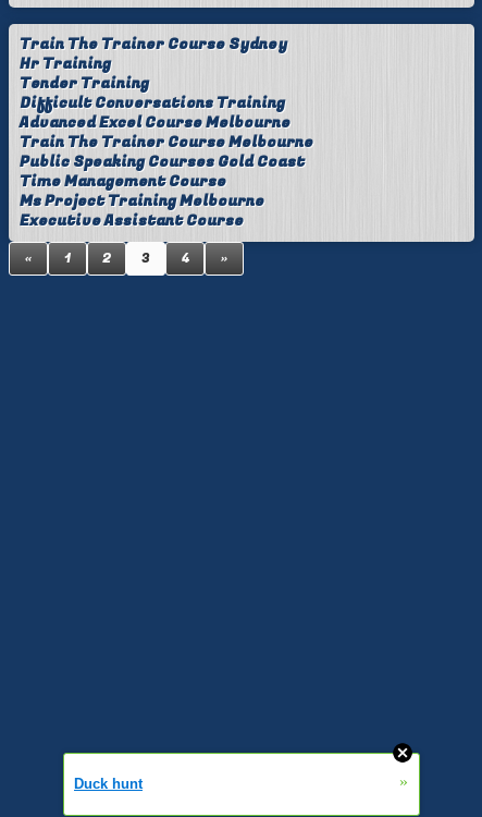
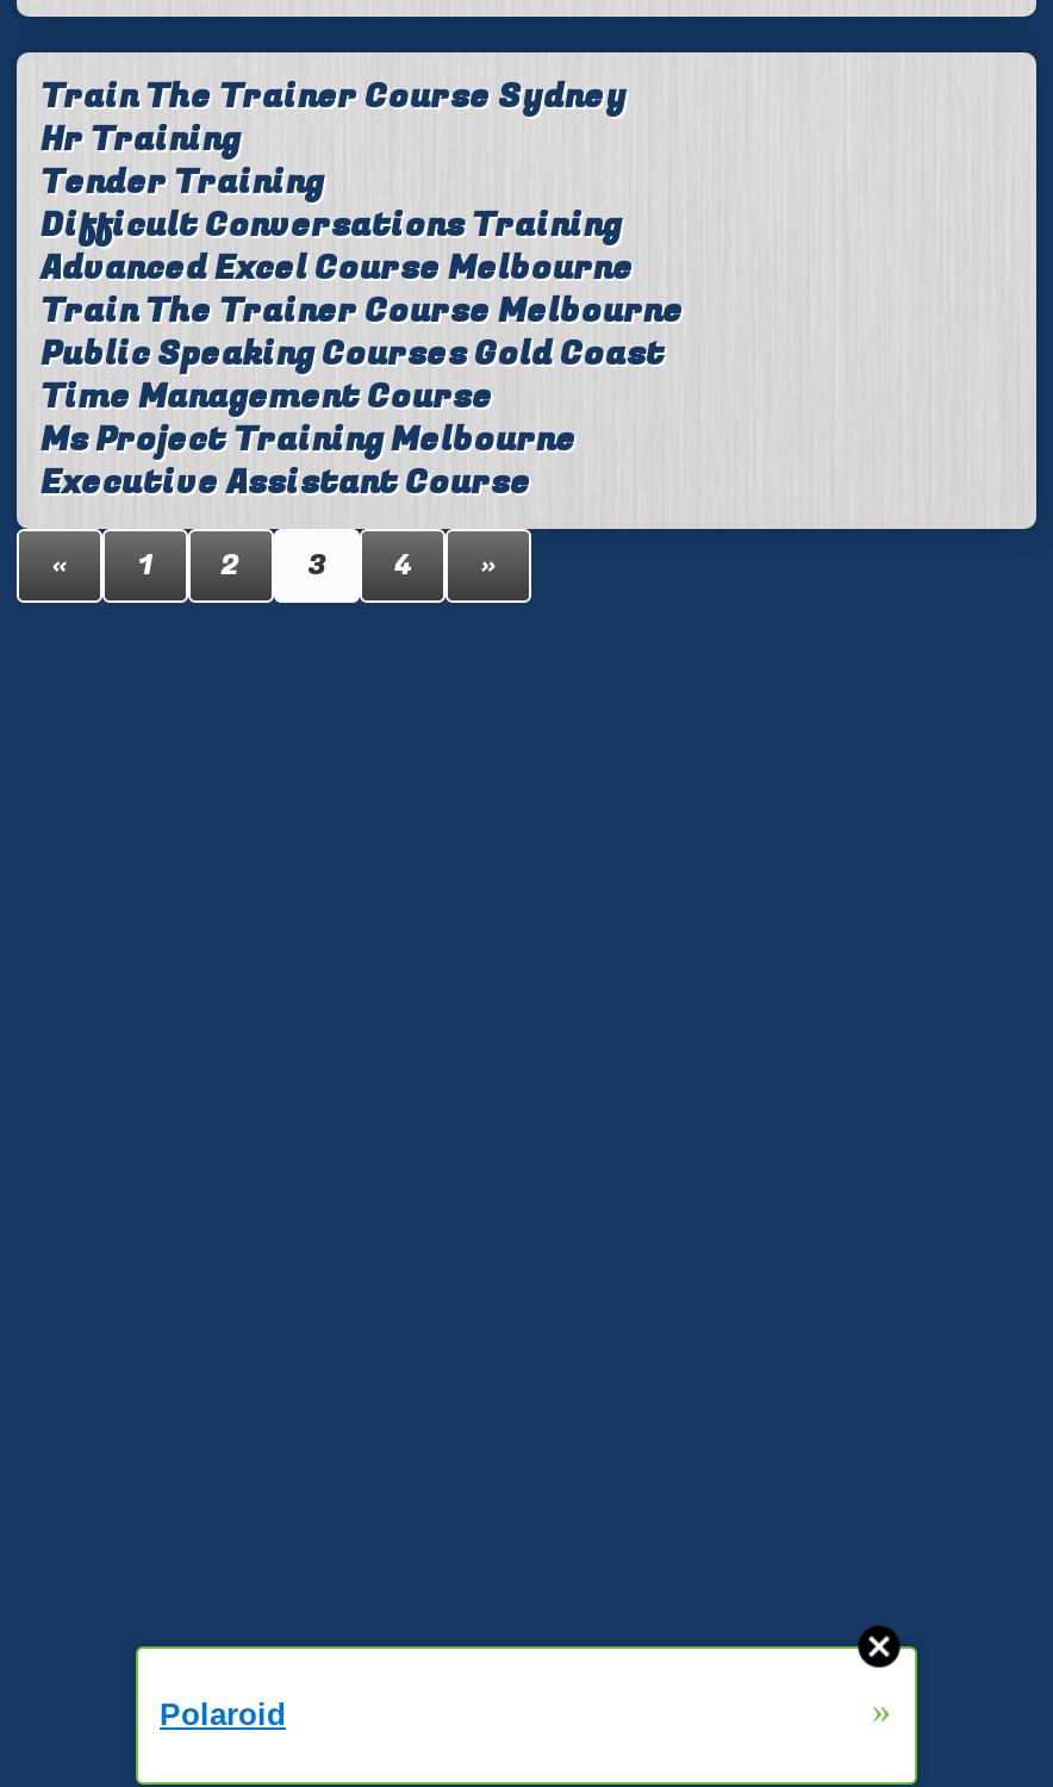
- Duck hunt
+ Polaroid
